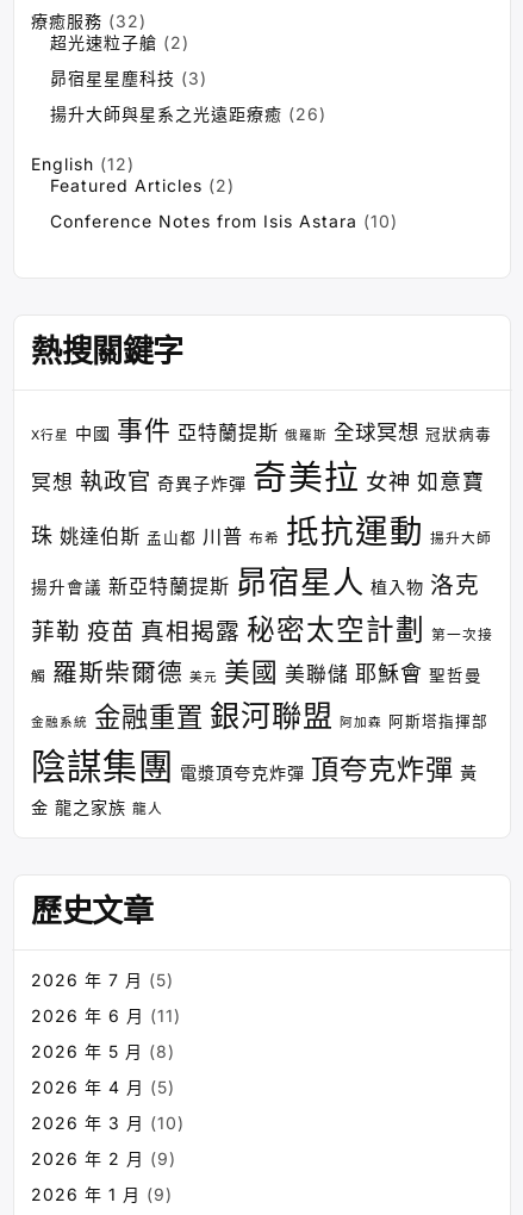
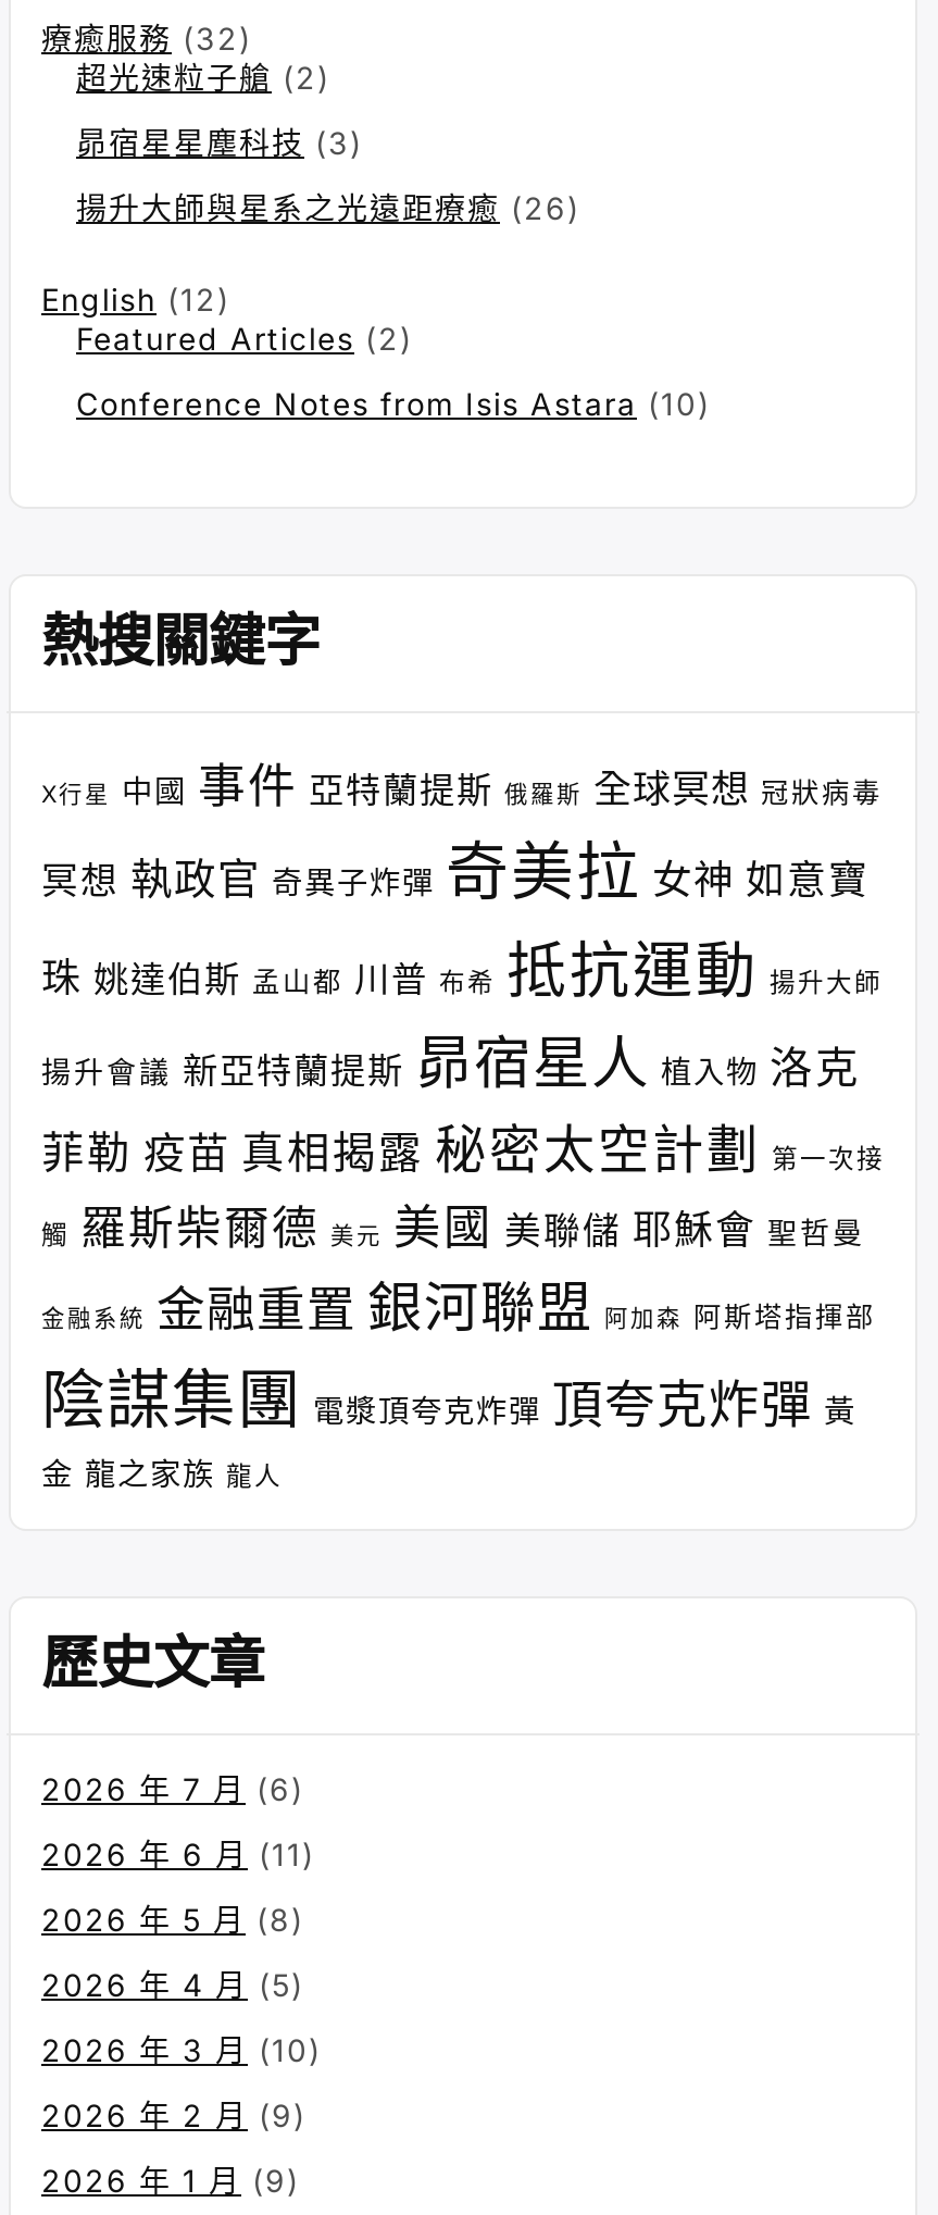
- 2026 年 7 月(5)
+ 2026 年 7 月(6)
